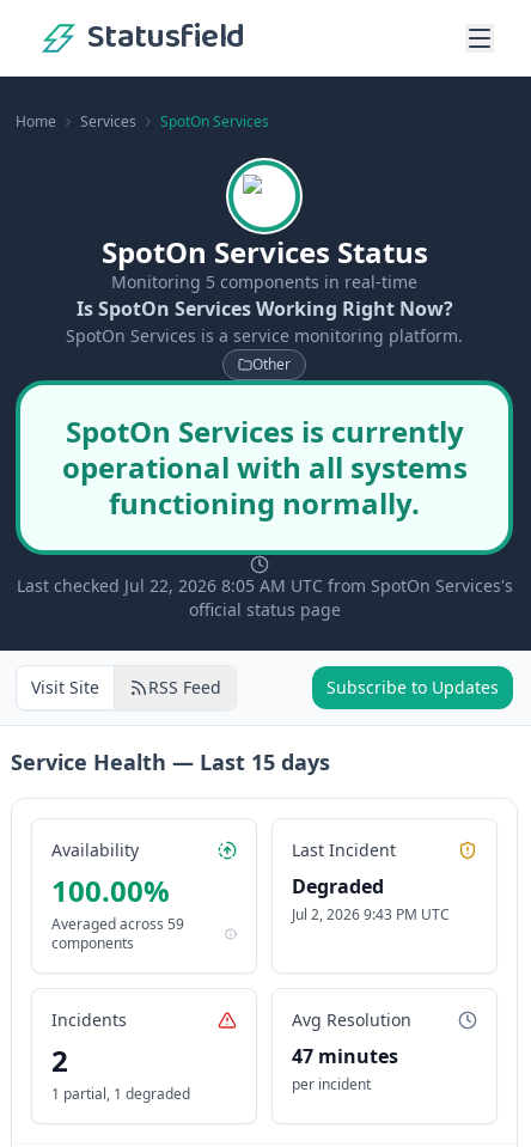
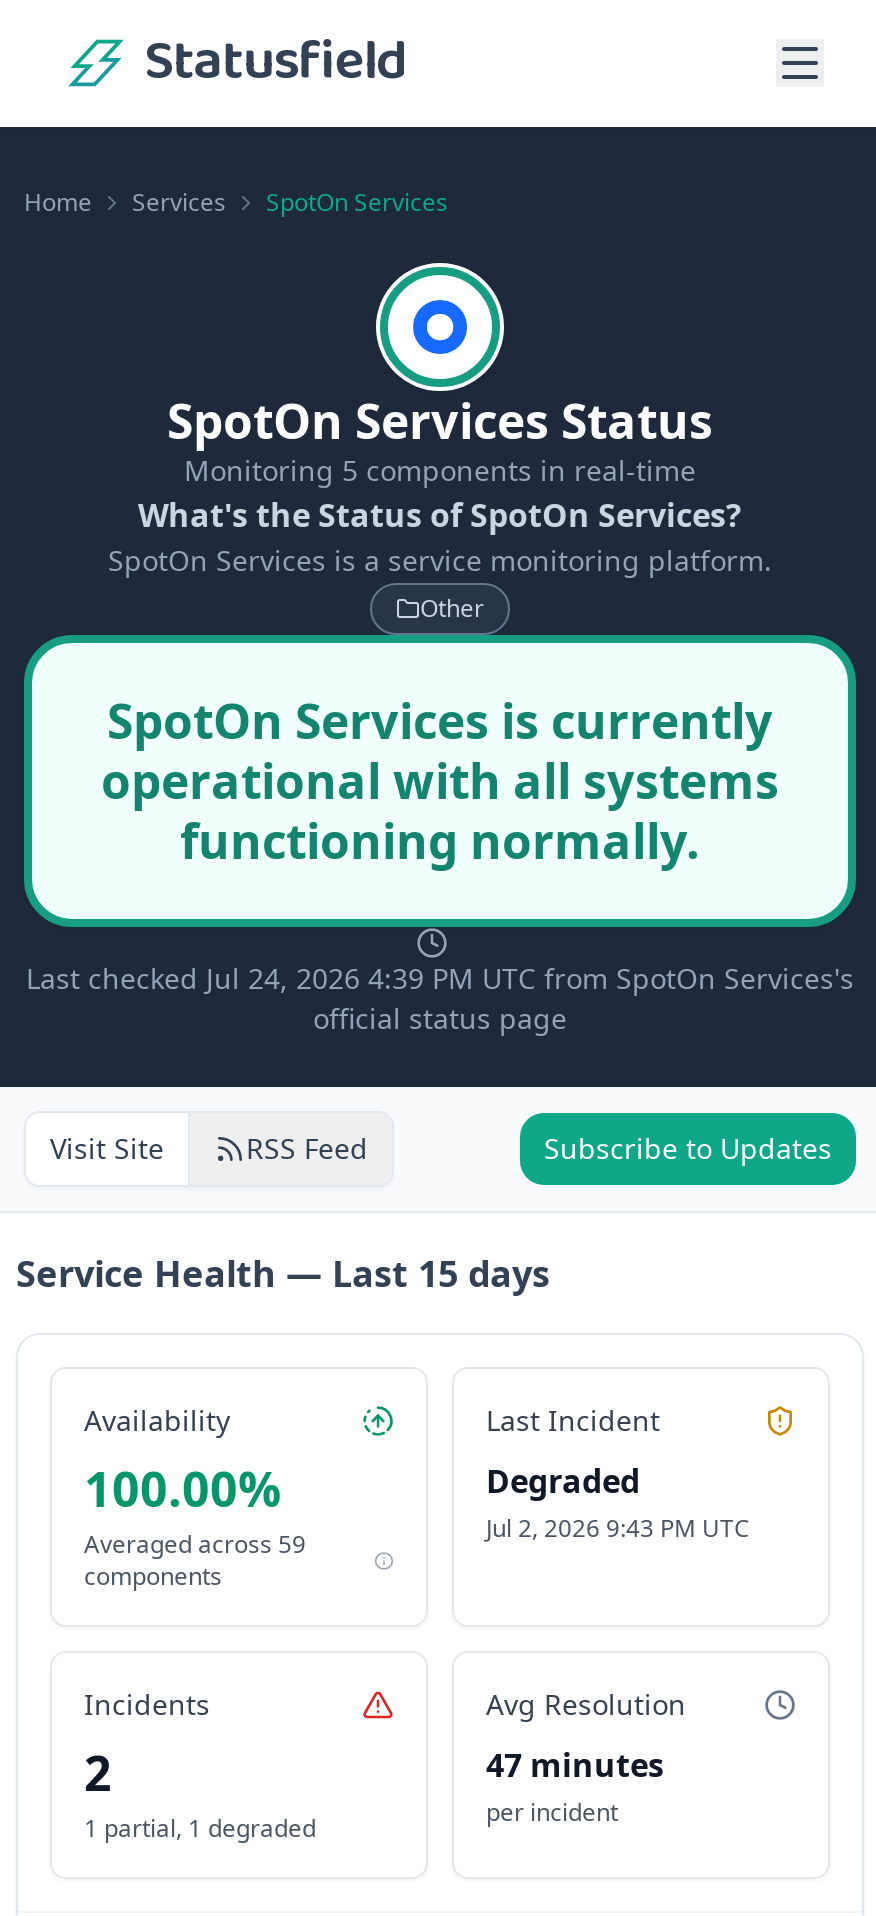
- [image]
+ [image]

- Is SpotOn Services Working Right Now?
+ What's the Status of SpotOn Services?

- Last checked Jul 22, 2026 8:05 AM UTC from SpotOn Services's
+ Last checked Jul 24, 2026 4:39 PM UTC from SpotOn Services's
